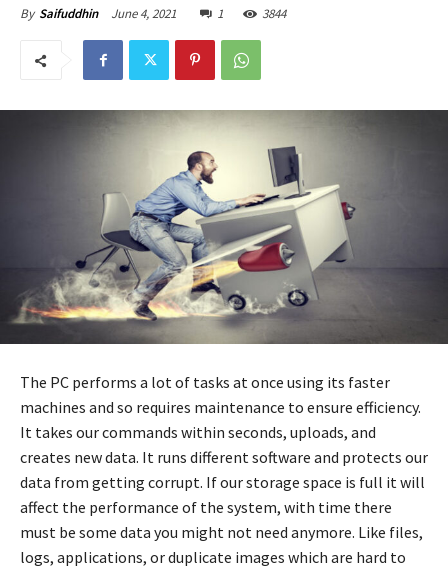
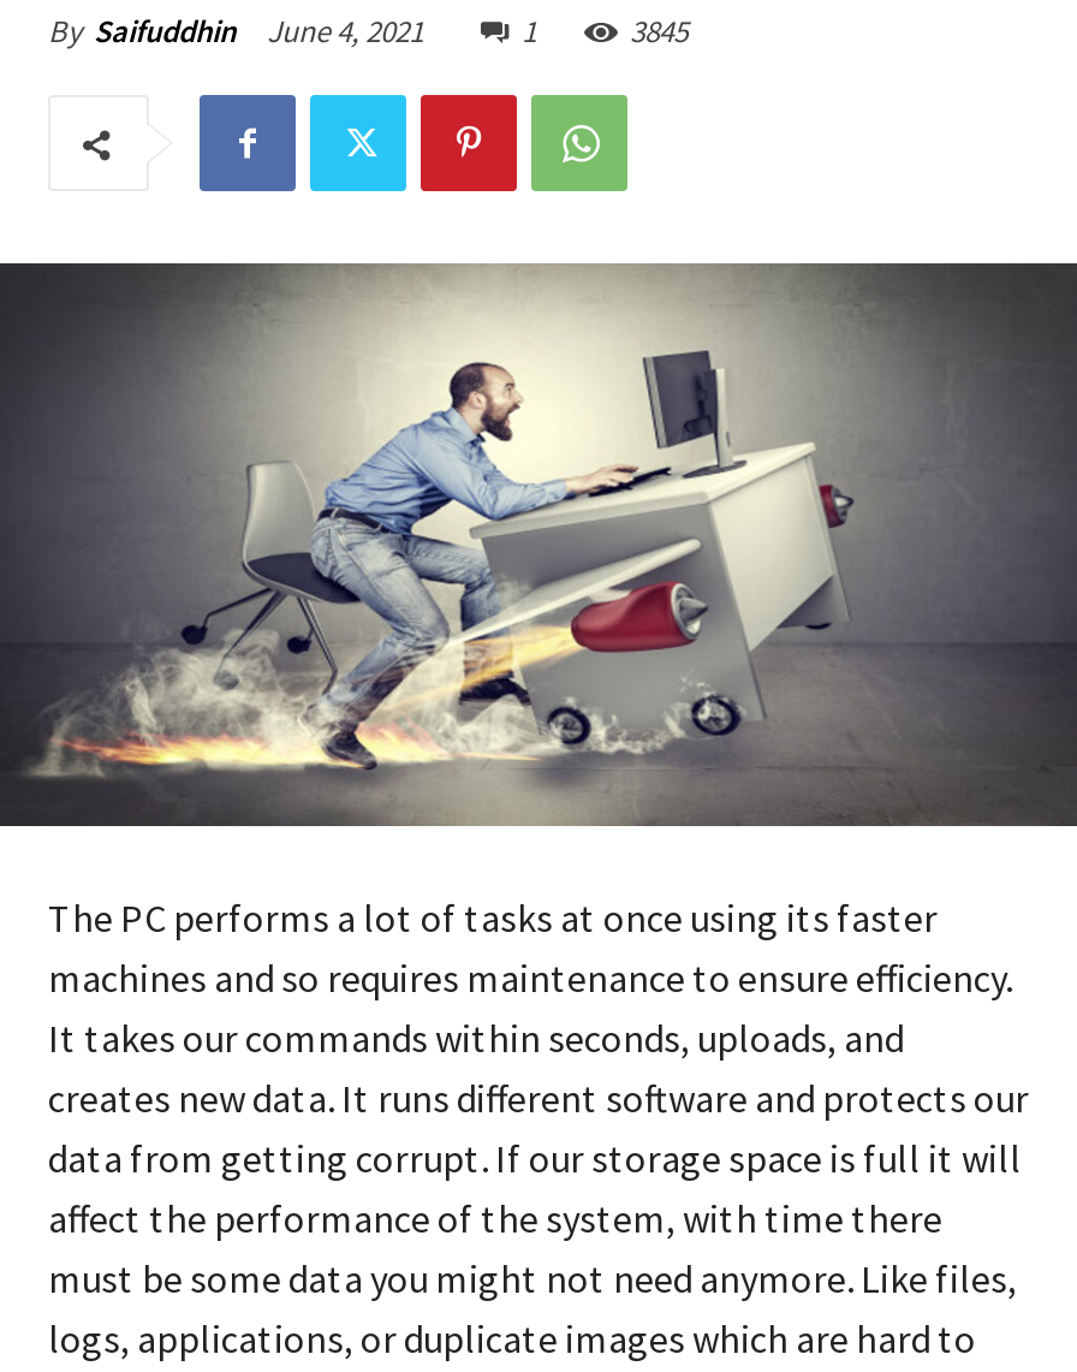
- 3844
+ 3845
